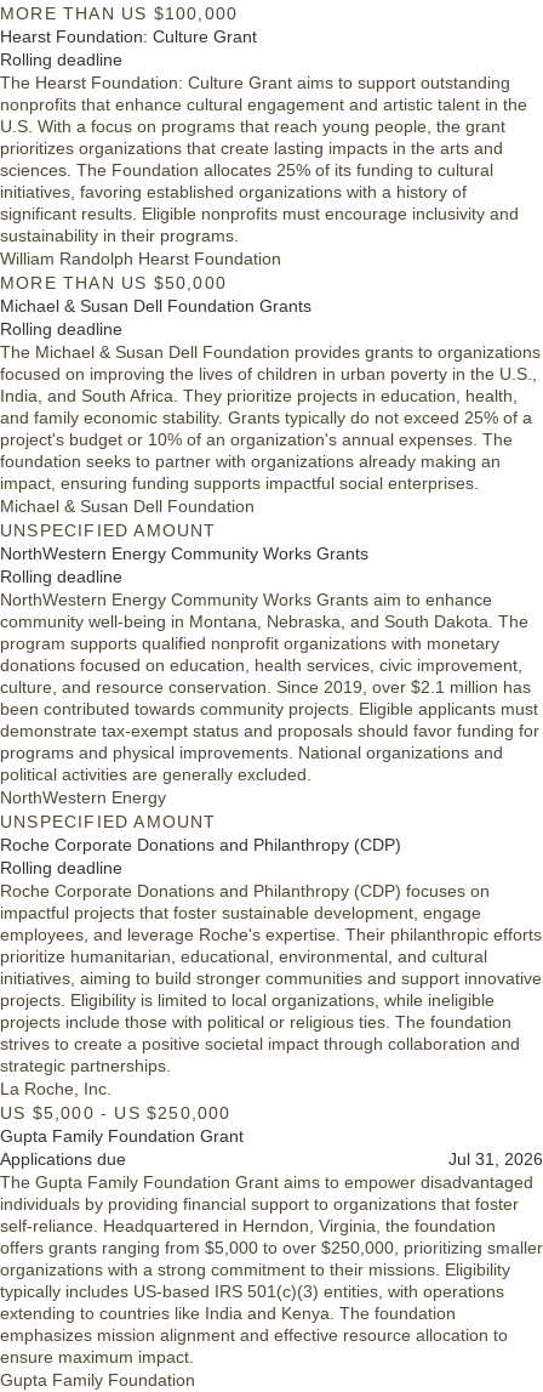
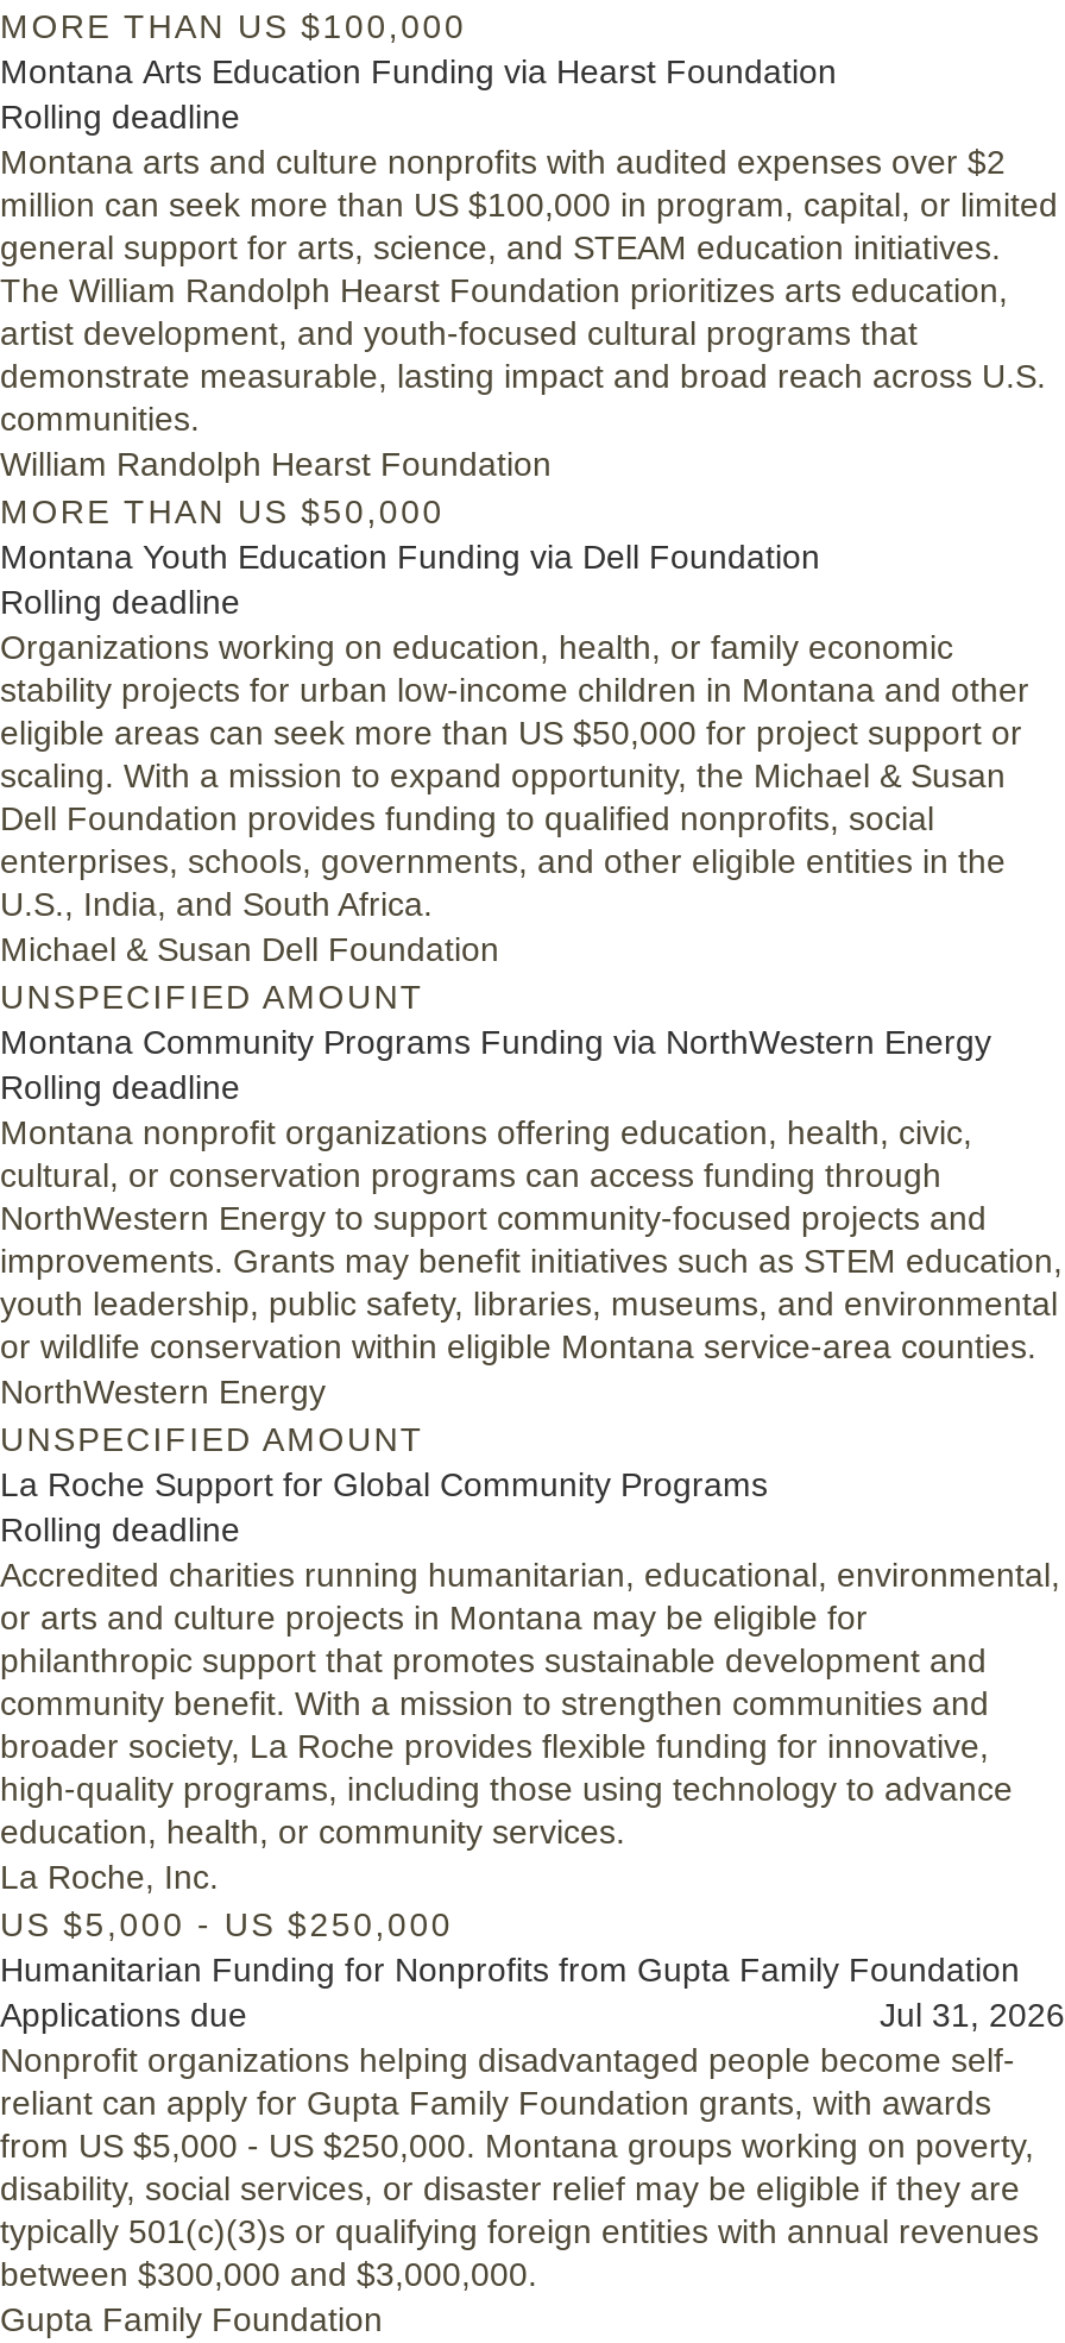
- Hearst Foundation: Culture Grant
+ Montana Arts Education Funding via Hearst Foundation

- The Hearst Foundation: Culture Grant aims to support outstanding
- nonprofits that enhance cultural engagement and artistic talent in the
- U.S. With a focus on programs that reach young people, the grant
- prioritizes organizations that create lasting impacts in the arts and
- sciences. The Foundation allocates 25% of its funding to cultural
- initiatives, favoring established organizations with a history of
- significant results. Eligible nonprofits must encourage inclusivity and
- sustainability in their programs.
+ Montana arts and culture nonprofits with audited expenses over $2
+ million can seek more than US $100,000 in program, capital, or limited
+ general support for arts, science, and STEAM education initiatives.
+ The William Randolph Hearst Foundation prioritizes arts education,
+ artist development, and youth-focused cultural programs that
+ demonstrate measurable, lasting impact and broad reach across U.S.
+ communities.

- Michael & Susan Dell Foundation Grants
+ Montana Youth Education Funding via Dell Foundation

- The Michael & Susan Dell Foundation provides grants to organizations
- focused on improving the lives of children in urban poverty in the U.S.,
- India, and South Africa. They prioritize projects in education, health,
- and family economic stability. Grants typically do not exceed 25% of a
- project's budget or 10% of an organization's annual expenses. The
- foundation seeks to partner with organizations already making an
- impact, ensuring funding supports impactful social enterprises.
+ Organizations working on education, health, or family economic
+ stability projects for urban low-income children in Montana and other
+ eligible areas can seek more than US $50,000 for project support or
+ scaling. With a mission to expand opportunity, the Michael & Susan
+ Dell Foundation provides funding to qualified nonprofits, social
+ enterprises, schools, governments, and other eligible entities in the
+ U.S., India, and South Africa.

- NorthWestern Energy Community Works Grants
+ Montana Community Programs Funding via NorthWestern Energy

- NorthWestern Energy Community Works Grants aim to enhance
- community well-being in Montana, Nebraska, and South Dakota. The
- program supports qualified nonprofit organizations with monetary
- donations focused on education, health services, civic improvement,
- culture, and resource conservation. Since 2019, over $2.1 million has
- been contributed towards community projects. Eligible applicants must
- demonstrate tax-exempt status and proposals should favor funding for
- programs and physical improvements. National organizations and
- political activities are generally excluded.
+ Montana nonprofit organizations offering education, health, civic,
+ cultural, or conservation programs can access funding through
+ NorthWestern Energy to support community-focused projects and
+ improvements. Grants may benefit initiatives such as STEM education,
+ youth leadership, public safety, libraries, museums, and environmental
+ or wildlife conservation within eligible Montana service-area counties.

- Roche Corporate Donations and Philanthropy (CDP)
+ La Roche Support for Global Community Programs

- Roche Corporate Donations and Philanthropy (CDP) focuses on
- impactful projects that foster sustainable development, engage
- employees, and leverage Roche's expertise. Their philanthropic efforts
- prioritize humanitarian, educational, environmental, and cultural
- initiatives, aiming to build stronger communities and support innovative
- projects. Eligibility is limited to local organizations, while ineligible
- projects include those with political or religious ties. The foundation
- strives to create a positive societal impact through collaboration and
- strategic partnerships.
+ Accredited charities running humanitarian, educational, environmental,
+ or arts and culture projects in Montana may be eligible for
+ philanthropic support that promotes sustainable development and
+ community benefit. With a mission to strengthen communities and
+ broader society, La Roche provides flexible funding for innovative,
+ high-quality programs, including those using technology to advance
+ education, health, or community services.

- Gupta Family Foundation Grant
+ Humanitarian Funding for Nonprofits from Gupta Family Foundation

- The Gupta Family Foundation Grant aims to empower disadvantaged
- individuals by providing financial support to organizations that foster
- self-reliance. Headquartered in Herndon, Virginia, the foundation
- offers grants ranging from $5,000 to over $250,000, prioritizing smaller
- organizations with a strong commitment to their missions. Eligibility
- typically includes US-based IRS 501(c)(3) entities, with operations
- extending to countries like India and Kenya. The foundation
- emphasizes mission alignment and effective resource allocation to
- ensure maximum impact.
+ Nonprofit organizations helping disadvantaged people become self-
+ reliant can apply for Gupta Family Foundation grants, with awards
+ from US $5,000 - US $250,000. Montana groups working on poverty,
+ disability, social services, or disaster relief may be eligible if they are
+ typically 501(c)(3)s or qualifying foreign entities with annual revenues
+ between $300,000 and $3,000,000.
